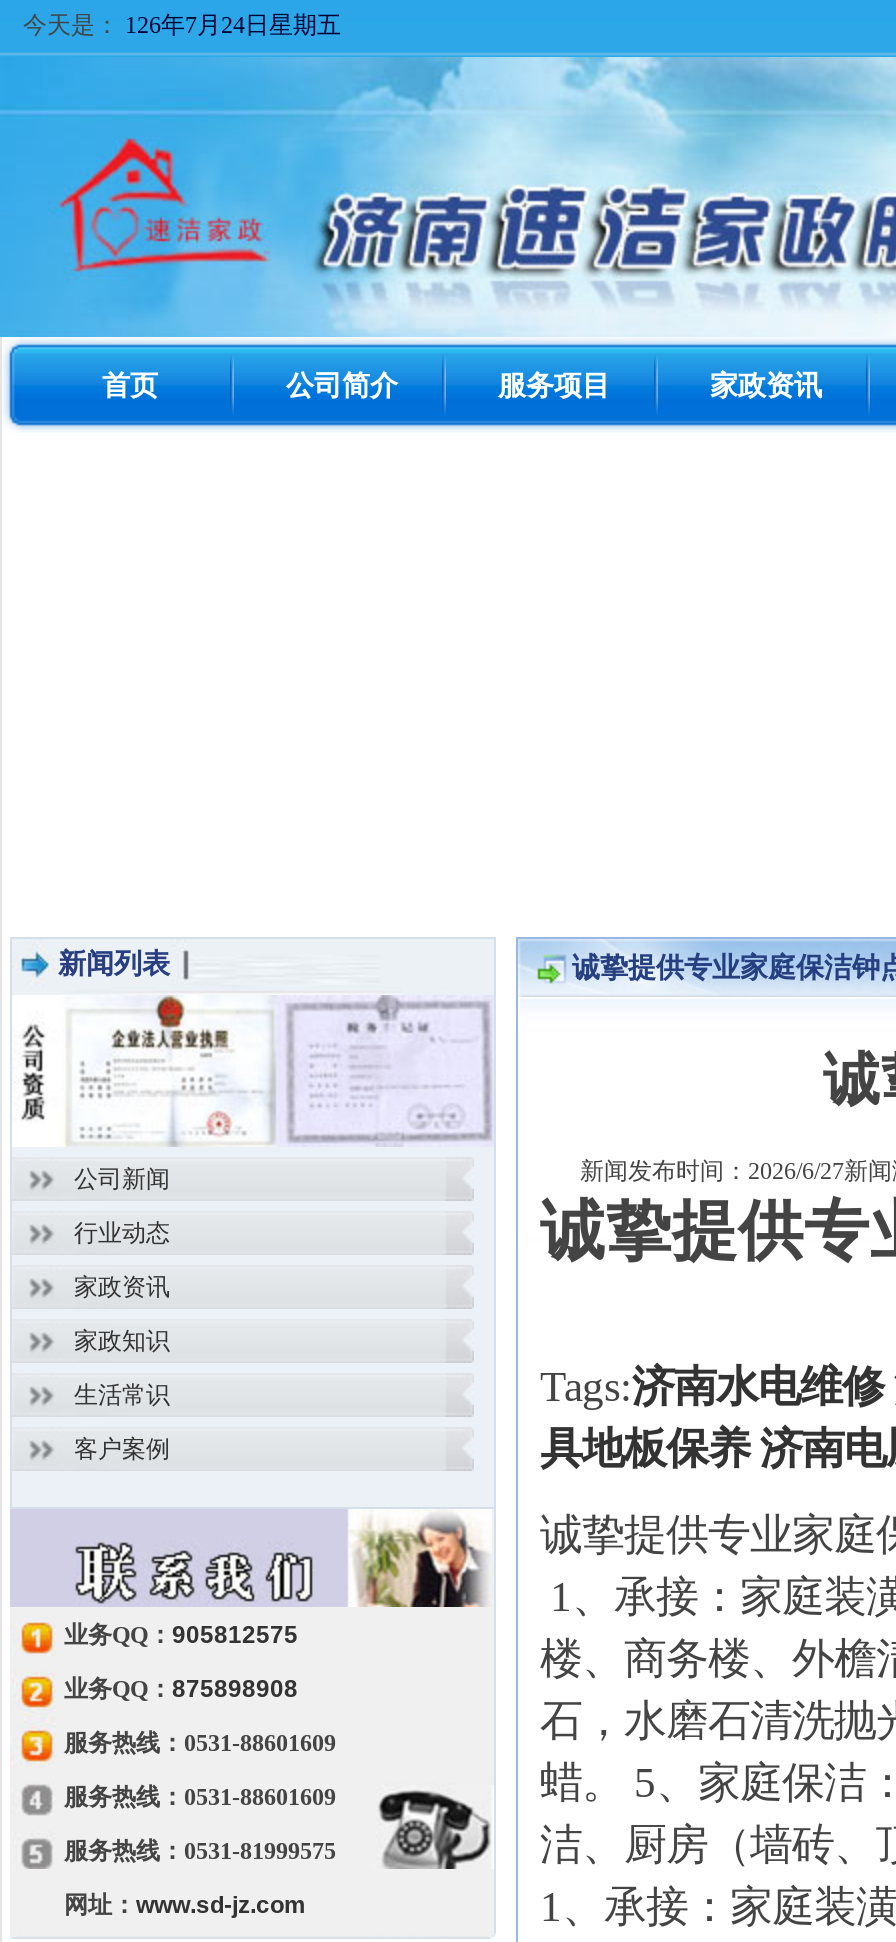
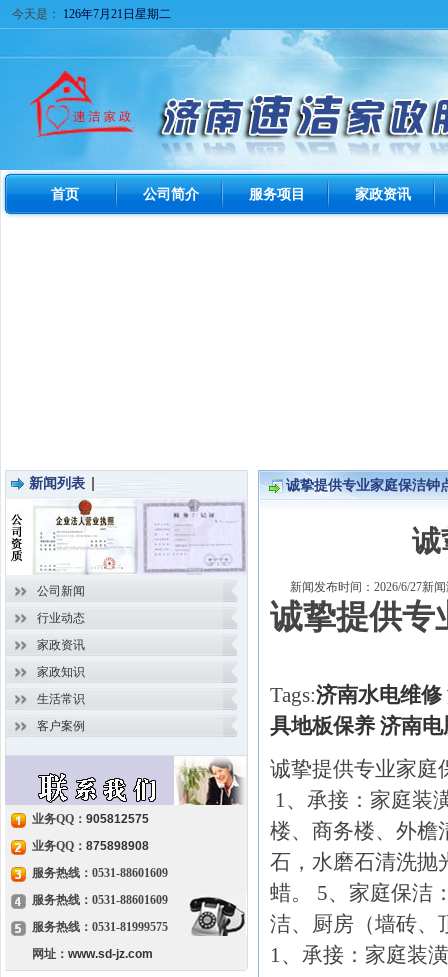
- 今天是：126年7月24日星期五
+ 今天是：126年7月21日星期二
